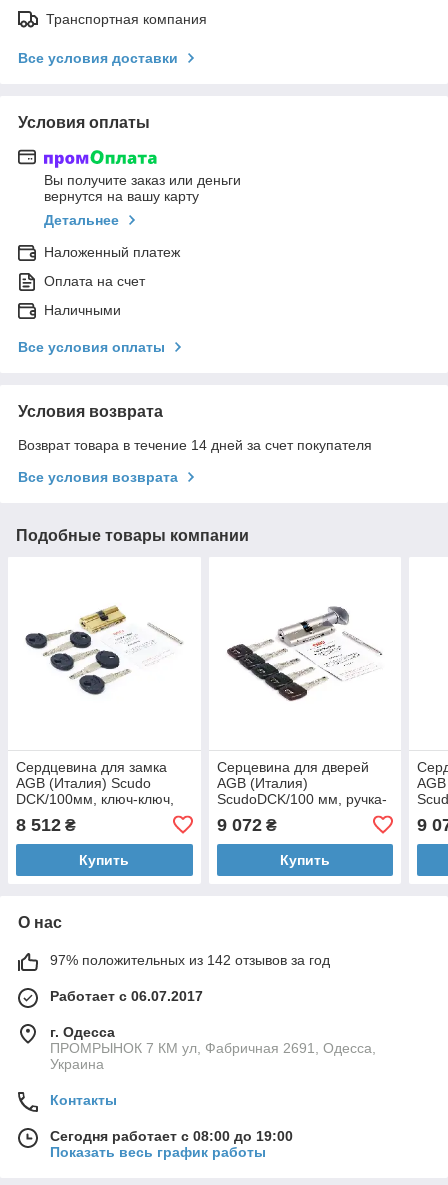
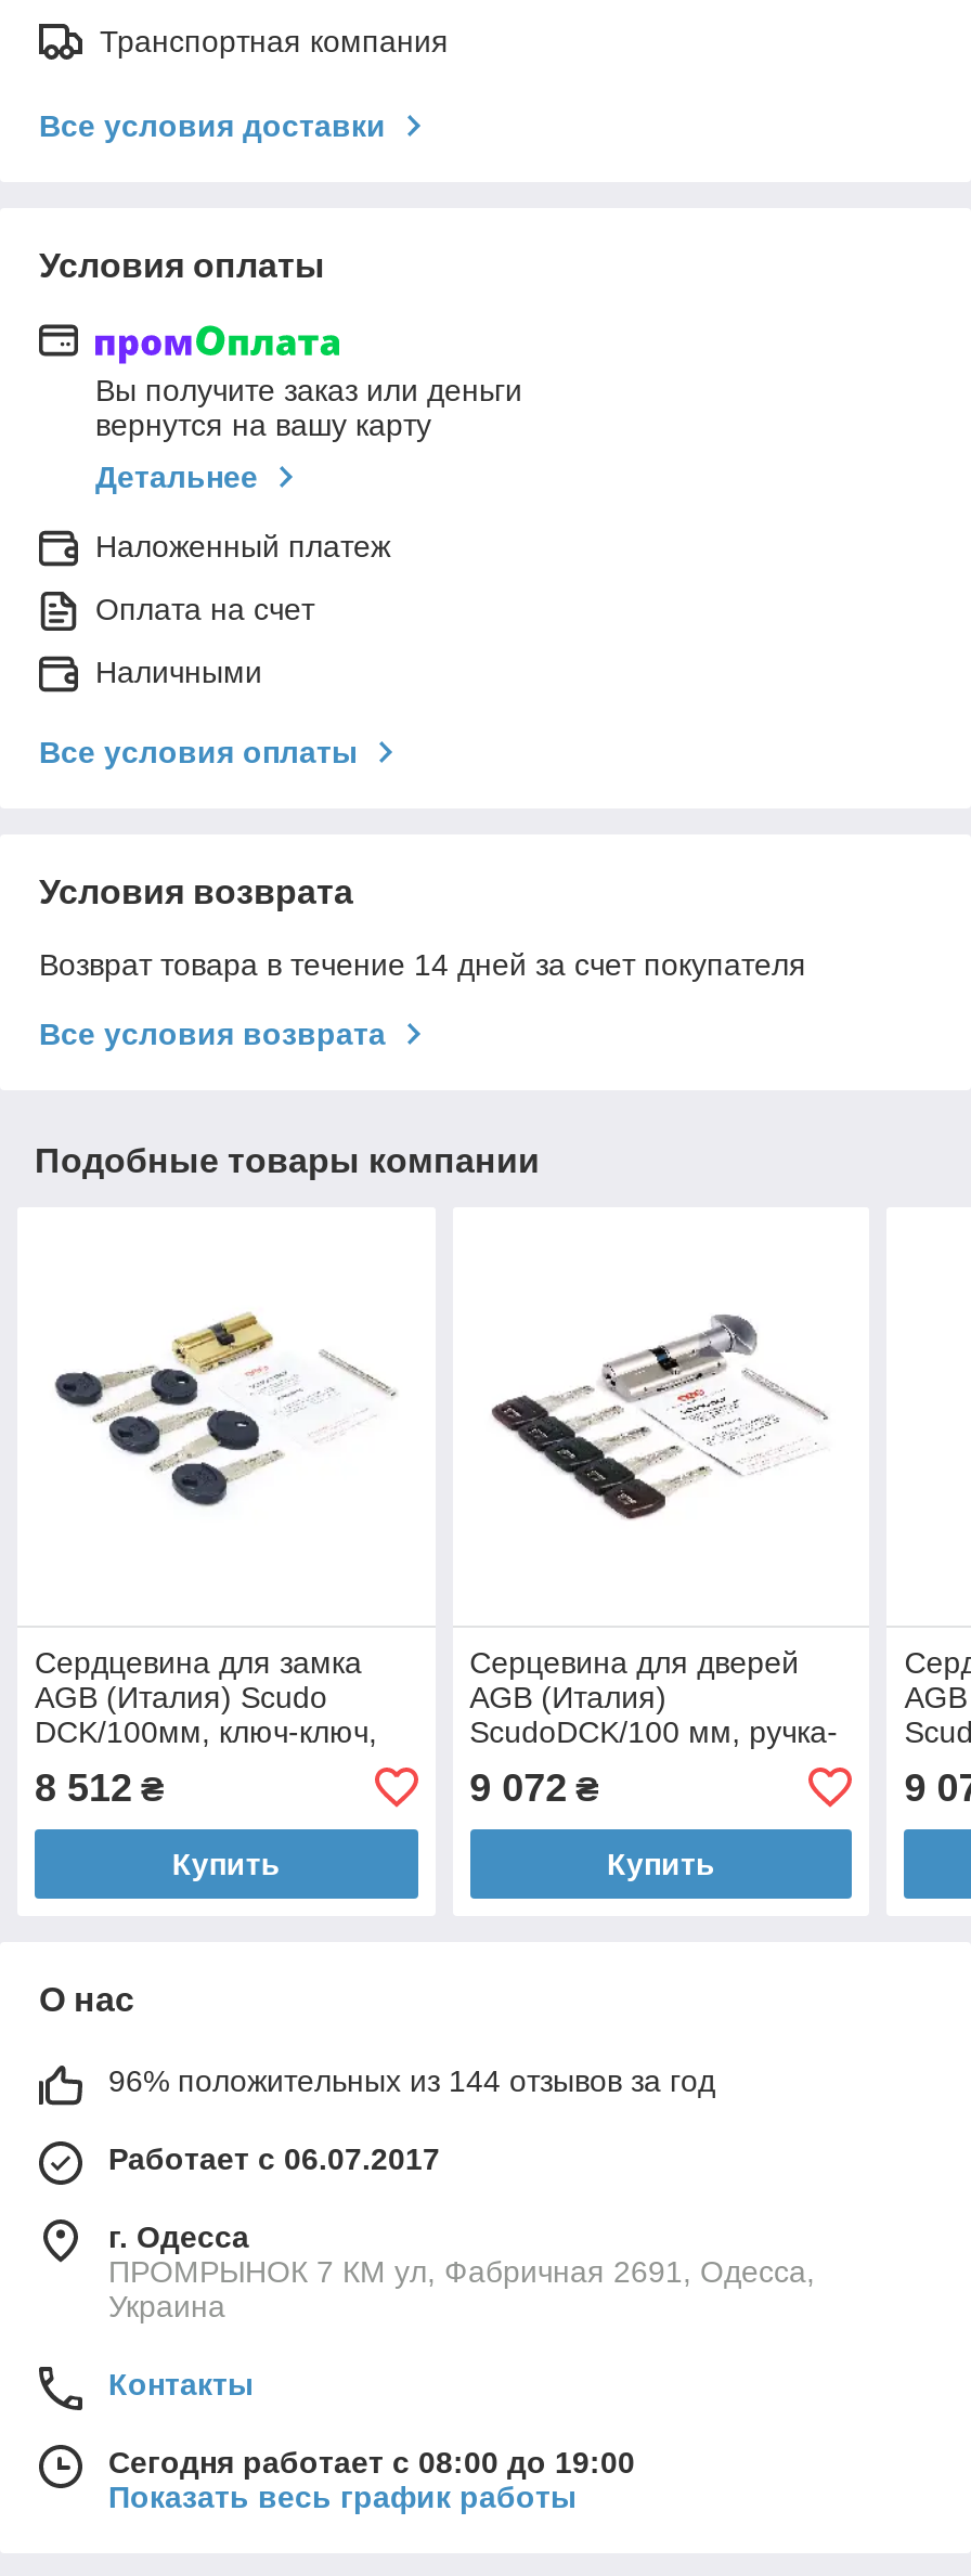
- 97% положительных из 142 отзывов за год
+ 96% положительных из 144 отзывов за год
